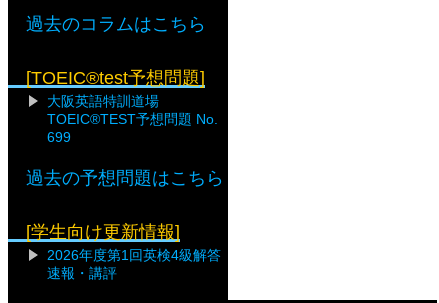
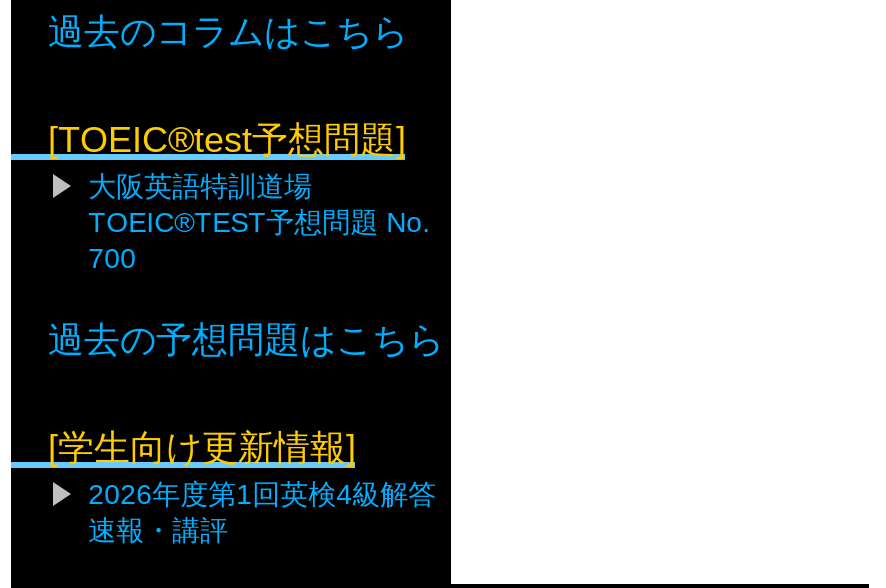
- 699
+ 700
